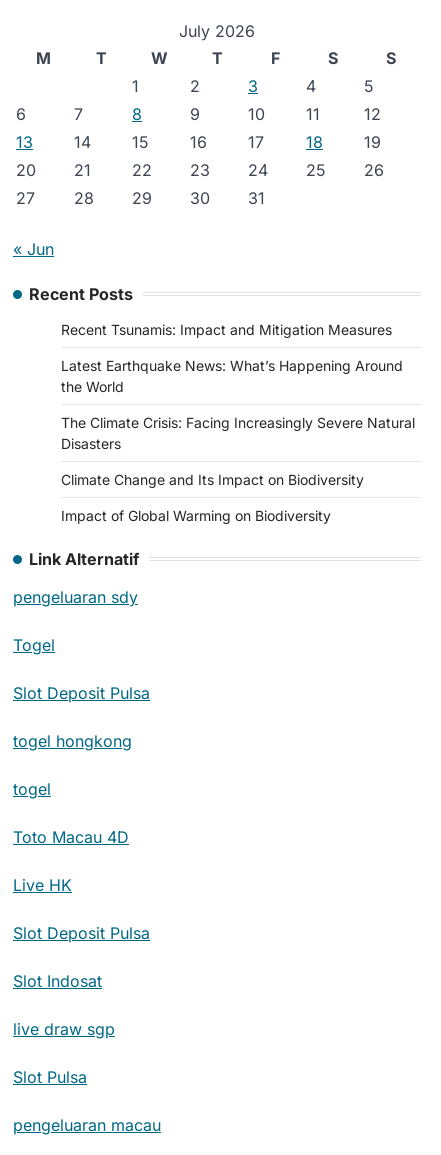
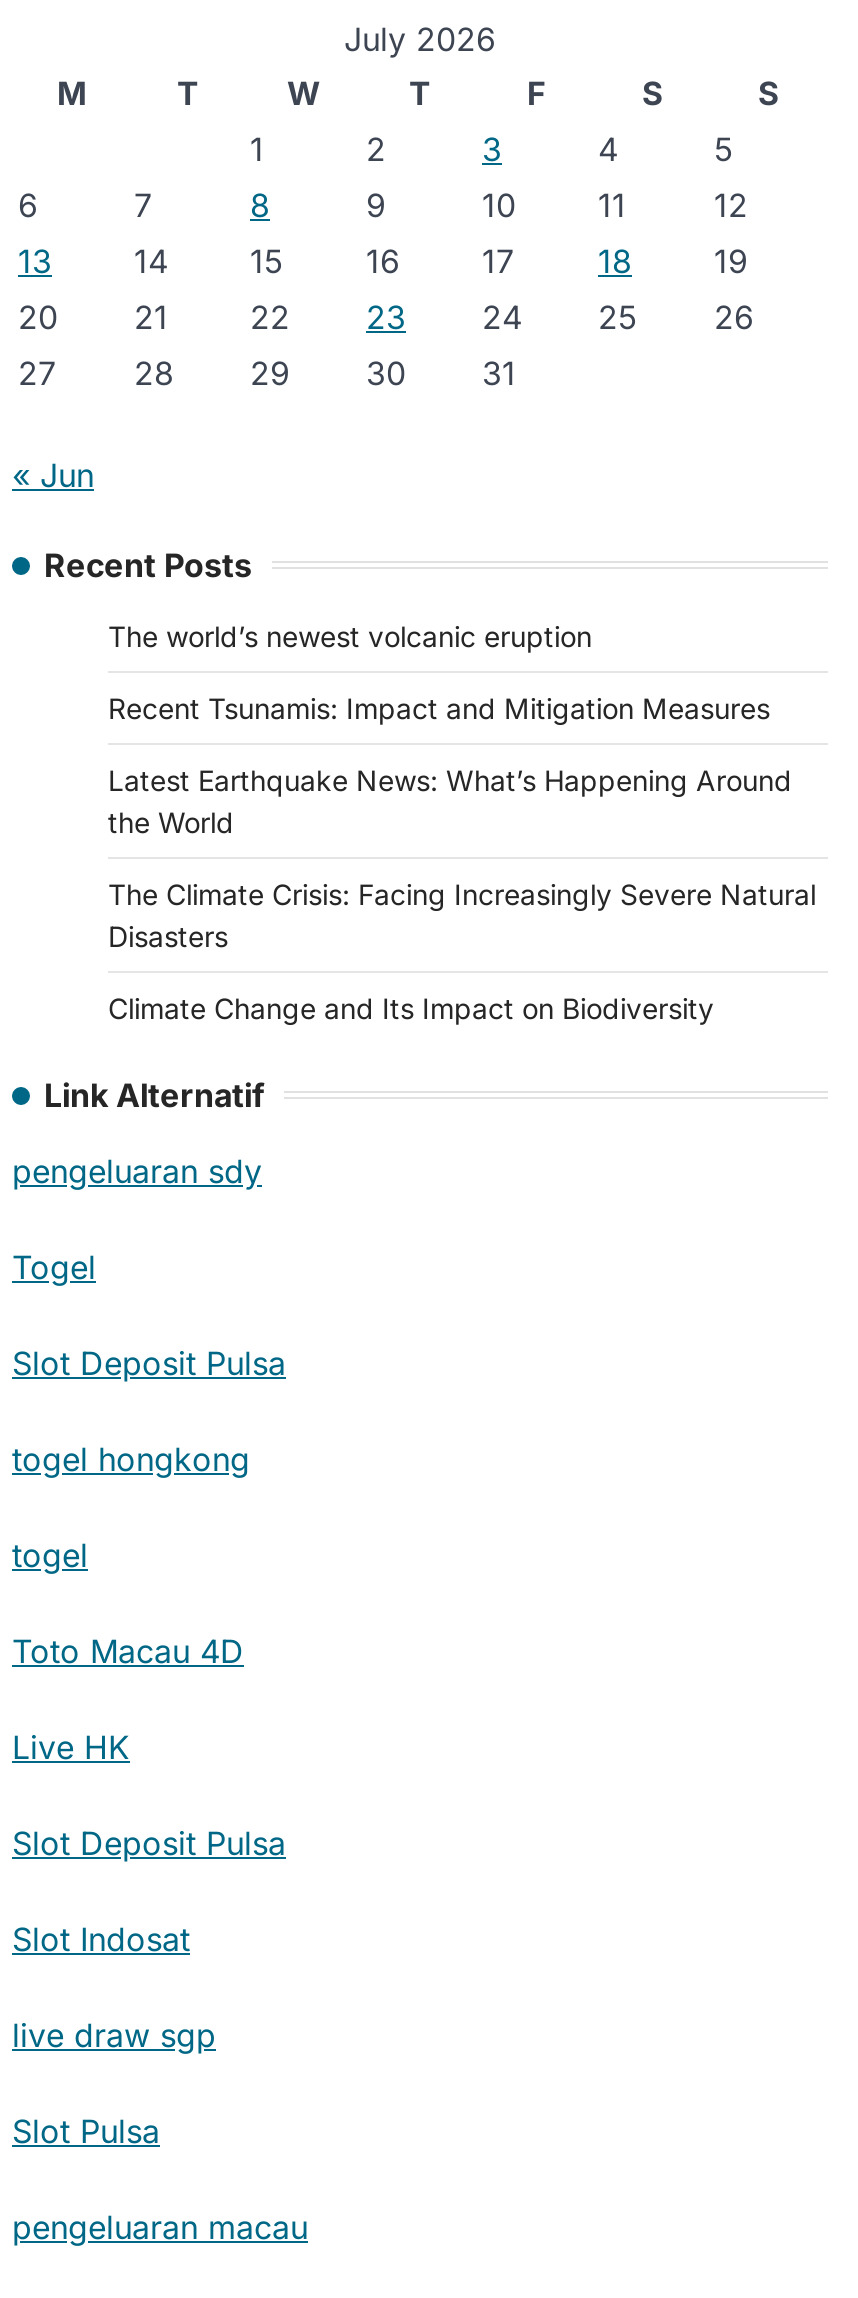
+ The world’s newest volcanic eruption

moved down: Recent Tsunamis: Impact and Mitigation Measures | Latest Earthquake News: What’s Happening Around | the World | The Climate Crisis: Facing Increasingly Severe Natural | Disasters | Climate Change and Its Impact on Biodiversity

- Impact of Global Warming on Biodiversity
